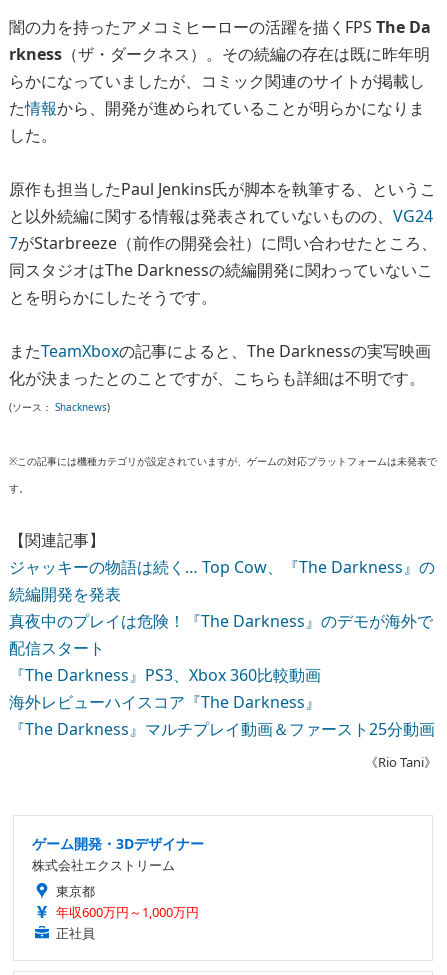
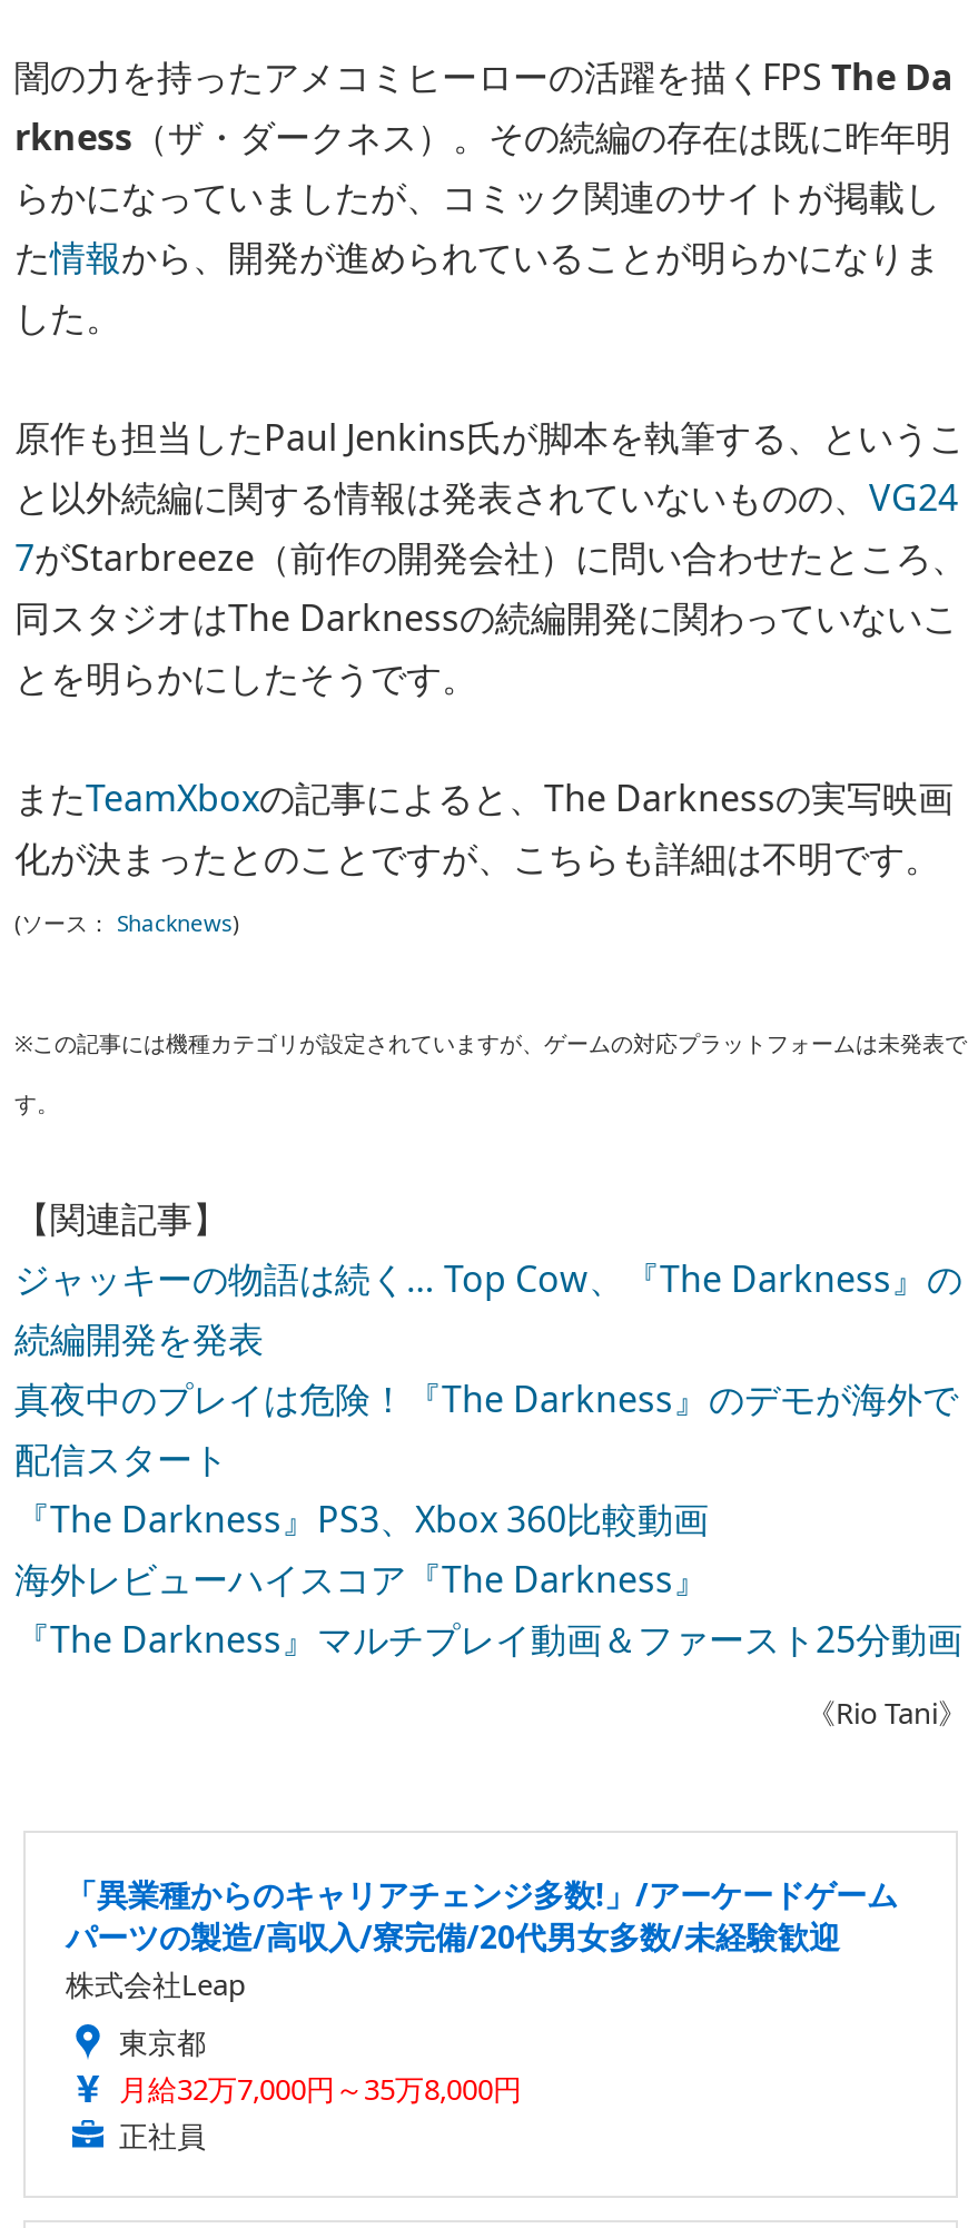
- ゲーム開発・3Dデザイナー
- 株式会社エクストリーム
+ 「異業種からのキャリアチェンジ多数!」/アーケードゲーム
+ パーツの製造/高収入/寮完備/20代男女多数/未経験歓迎
+ 株式会社Leap

- 年収600万円～1,000万円
+ 月給32万7,000円～35万8,000円
